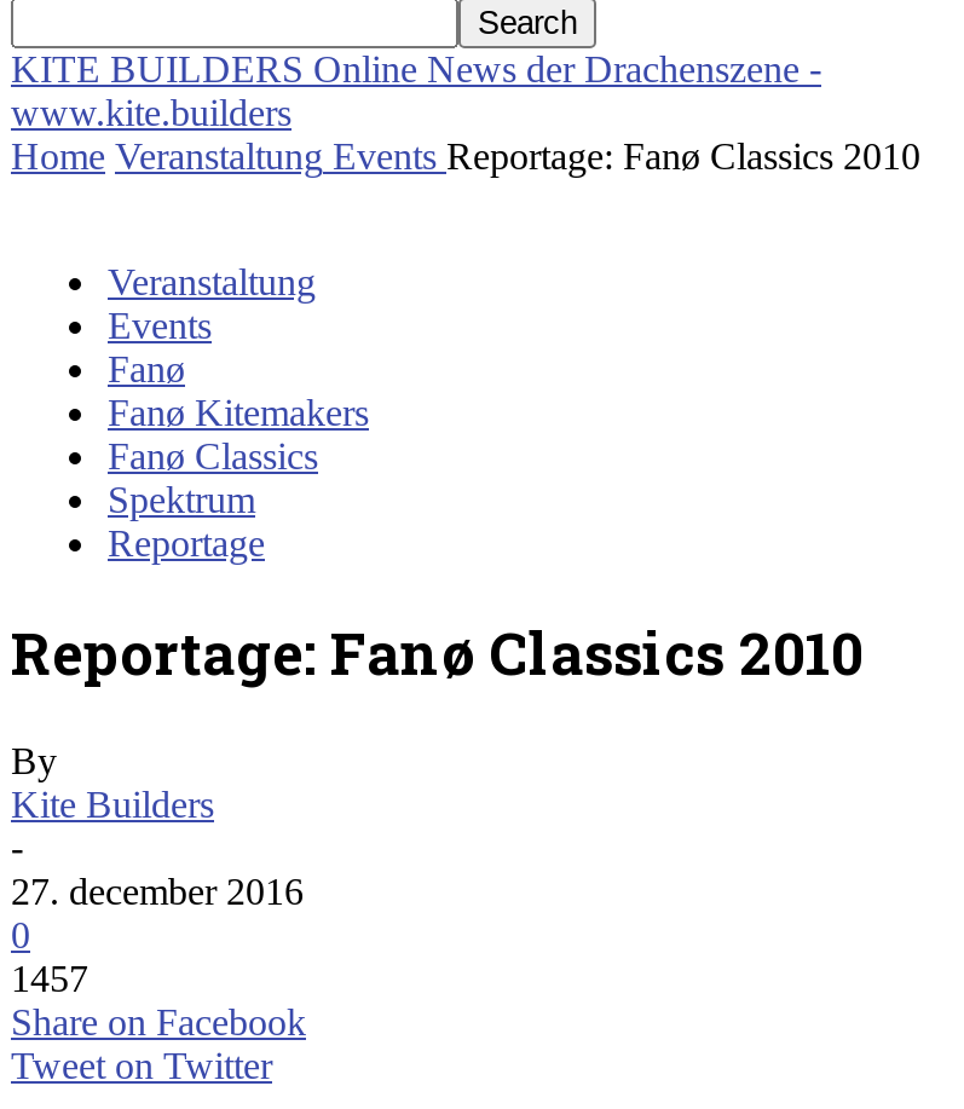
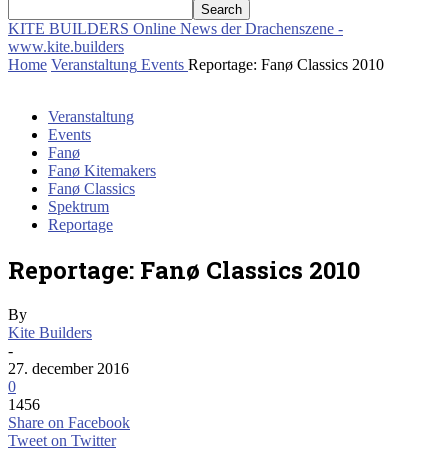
- 1457
+ 1456
